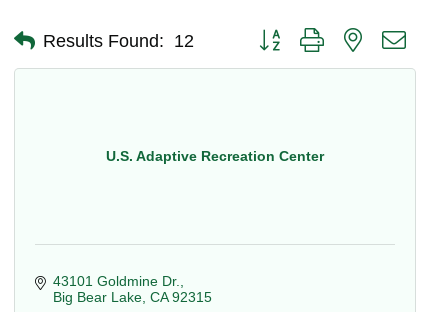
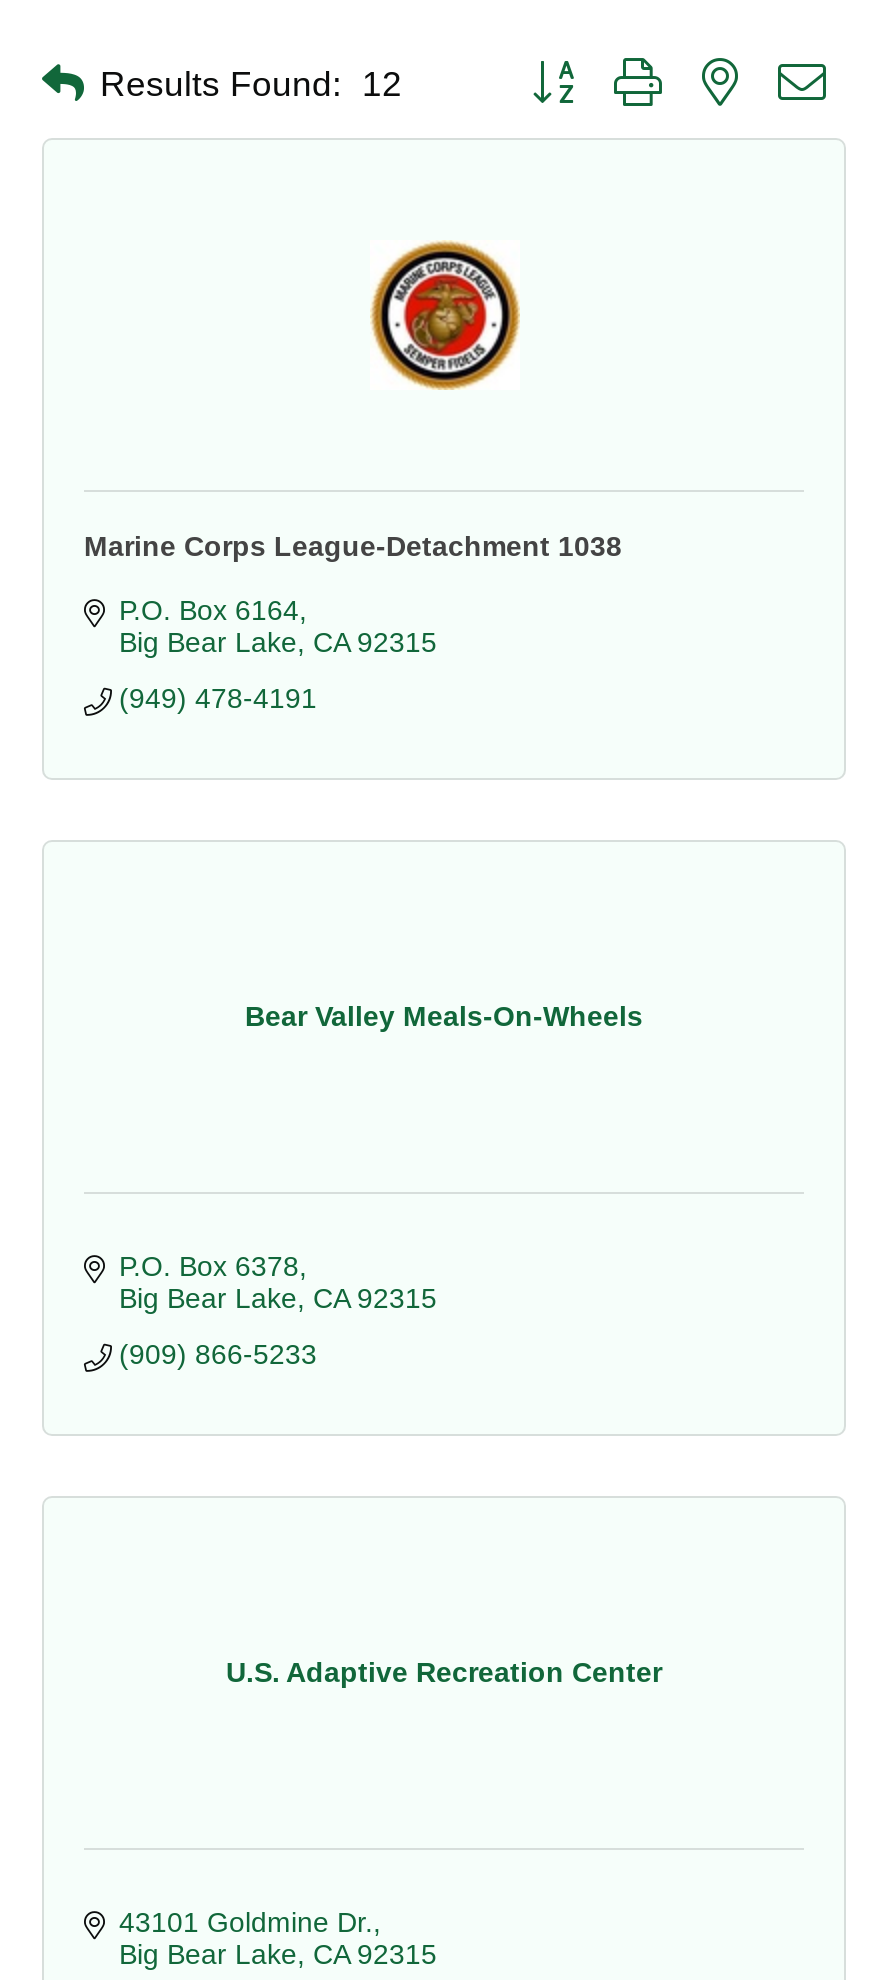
+ Marine Corps League-Detachment 1038
+ P.O. Box 6164
+ Big Bear Lake CA 92315
+ (949) 478-4191

+ P.O. Box 6378
+ Big Bear Lake CA 92315
+ (909) 866-5233

+ Bear Valley Meals-On-Wheels

+ [image]
